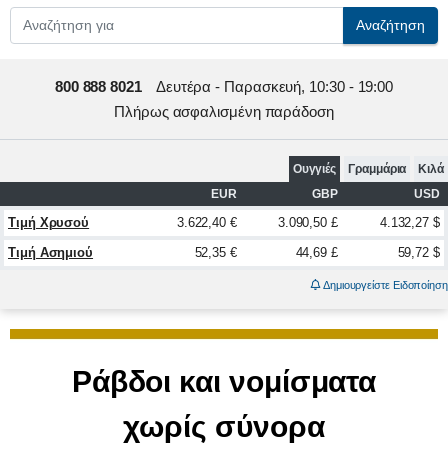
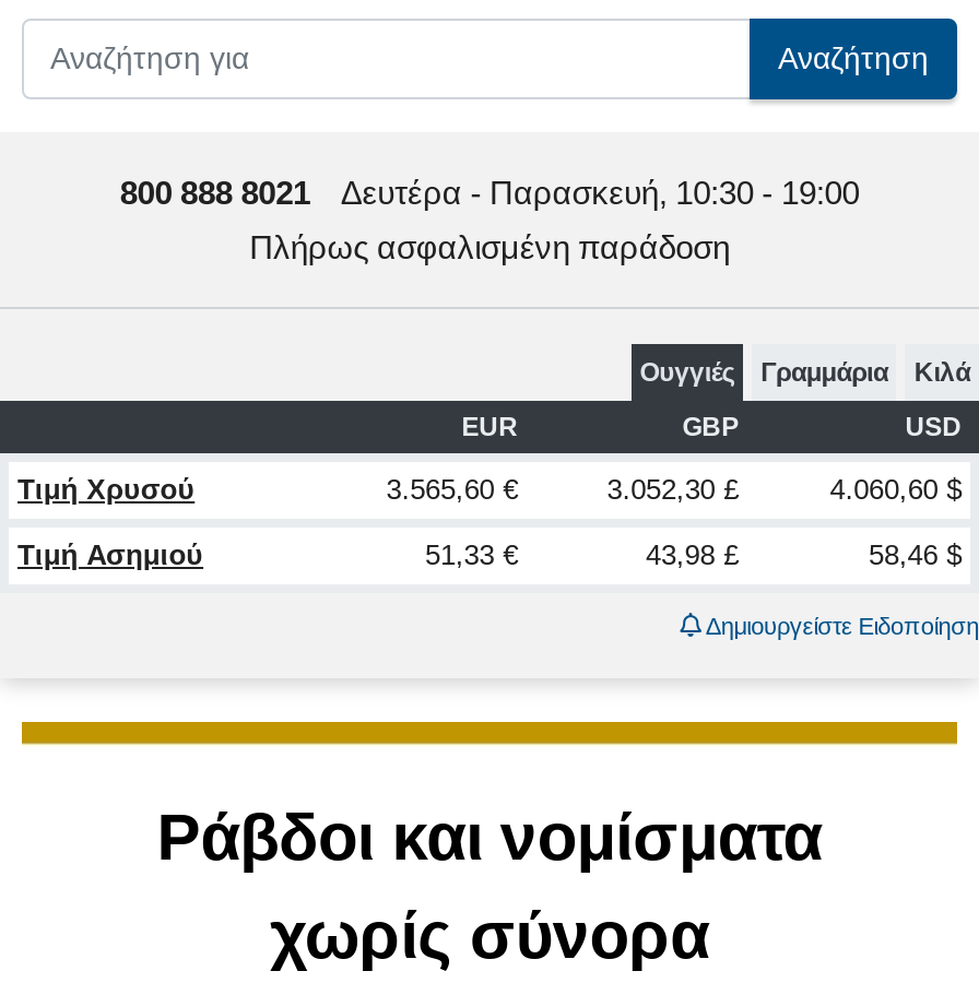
- 3.622,40 €
+ 3.565,60 €

- 3.090,50 £
+ 3.052,30 £

- 4.132,27 $
+ 4.060,60 $

- 52,35 €
+ 51,33 €

- 44,69 £
+ 43,98 £

- 59,72 $
+ 58,46 $
